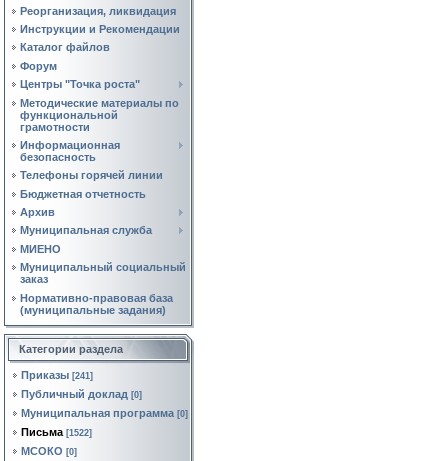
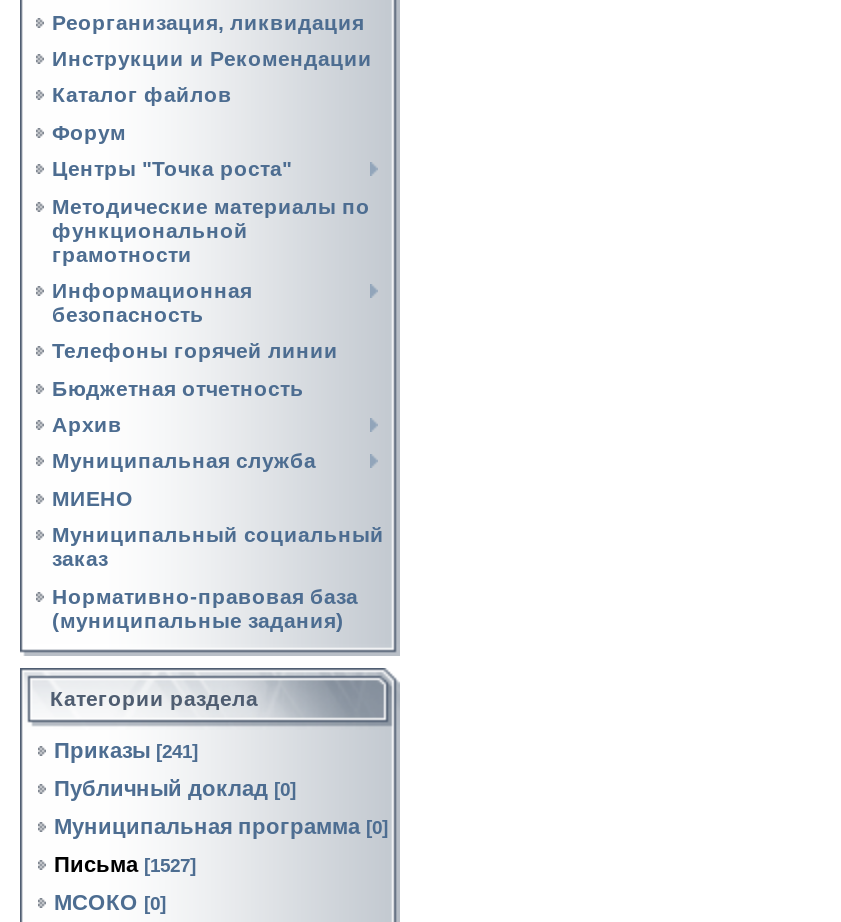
- Письма [1522]
+ Письма [1527]
